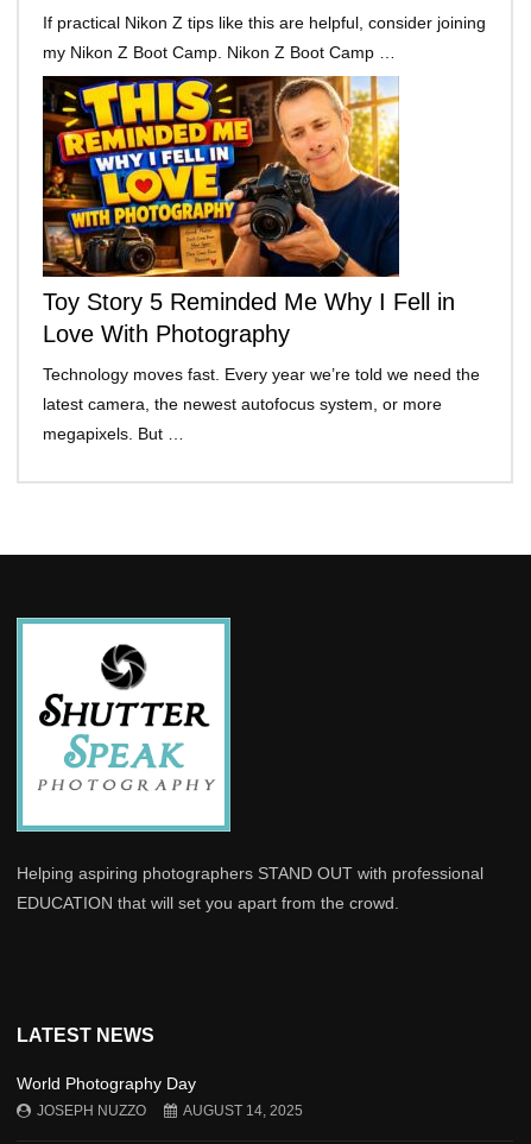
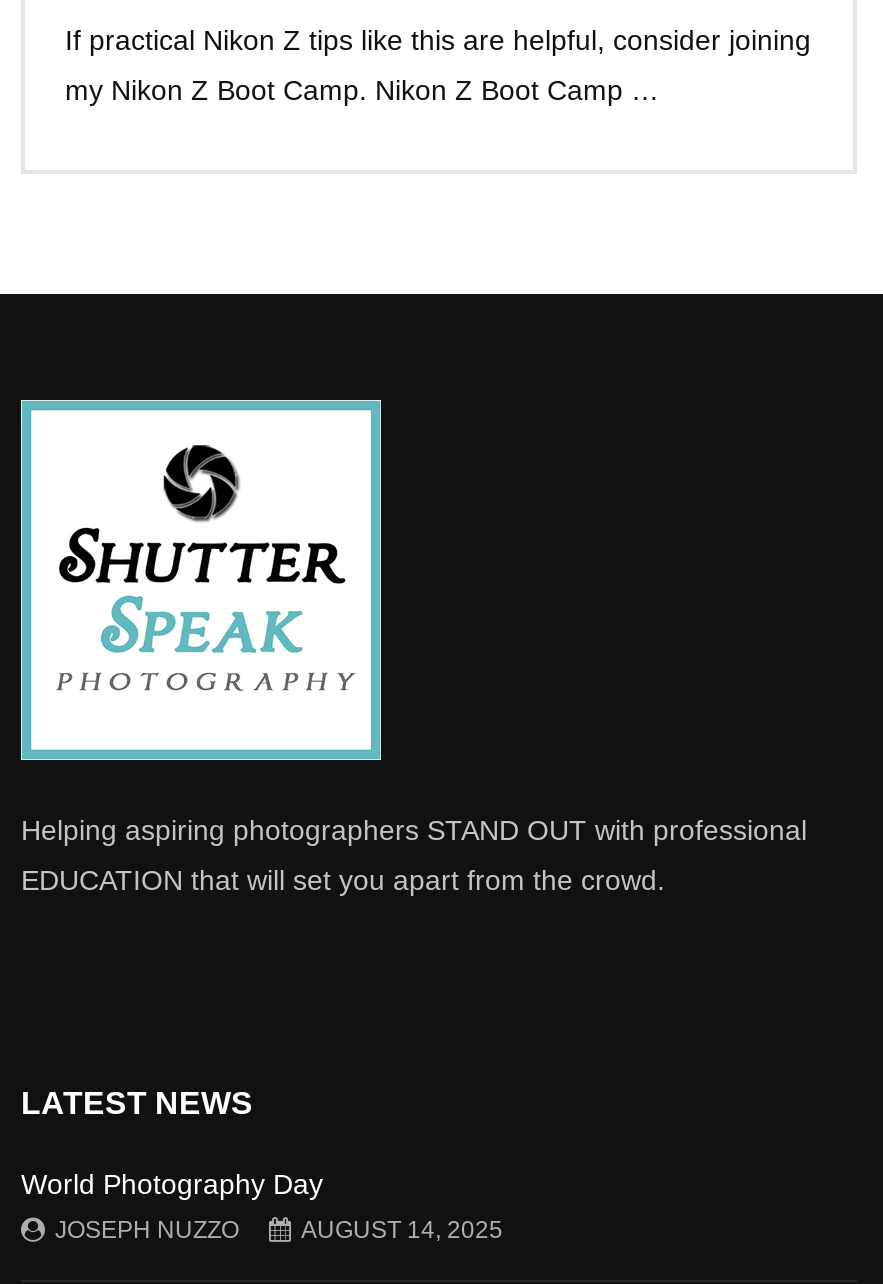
- [image]
- Toy Story 5 Reminded Me Why I Fell in
- Love With Photography
- Technology moves fast. Every year we’re told we need the
- latest camera, the newest autofocus system, or more
- megapixels. But …
